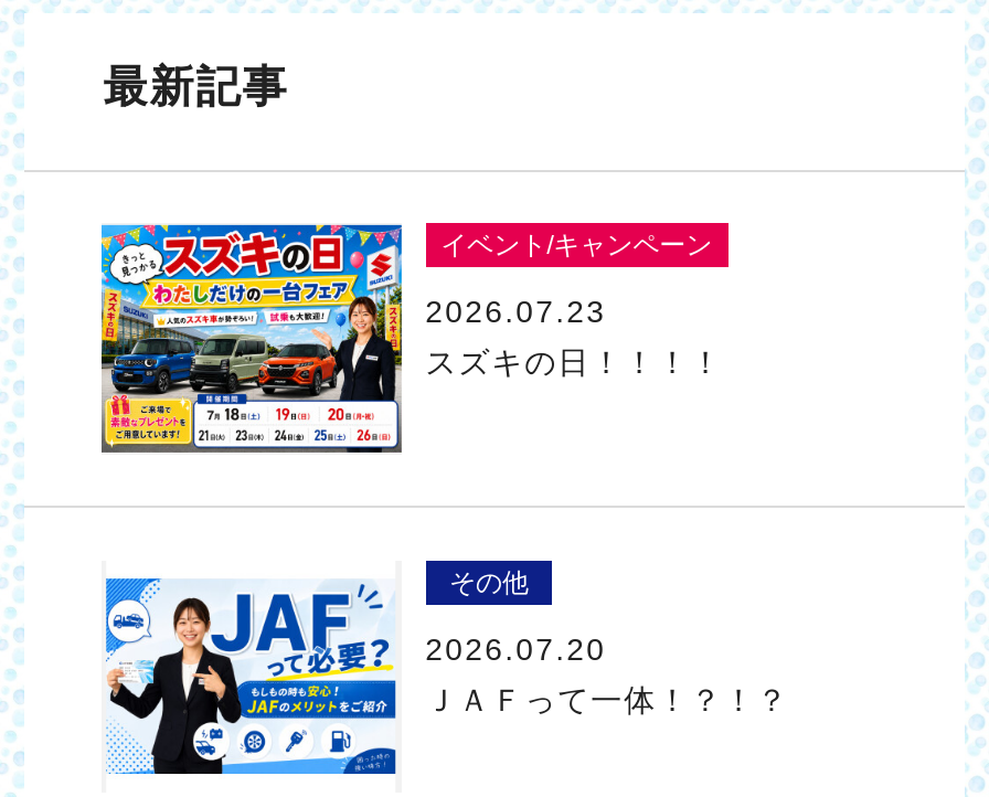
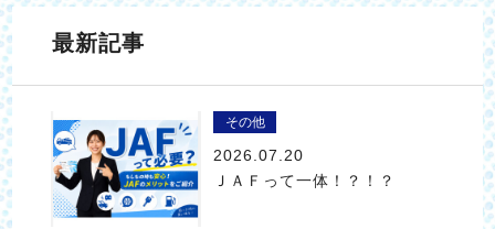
- [image]
- イベント/キャンペーン
- 2026.07.23
- スズキの日！！！！
